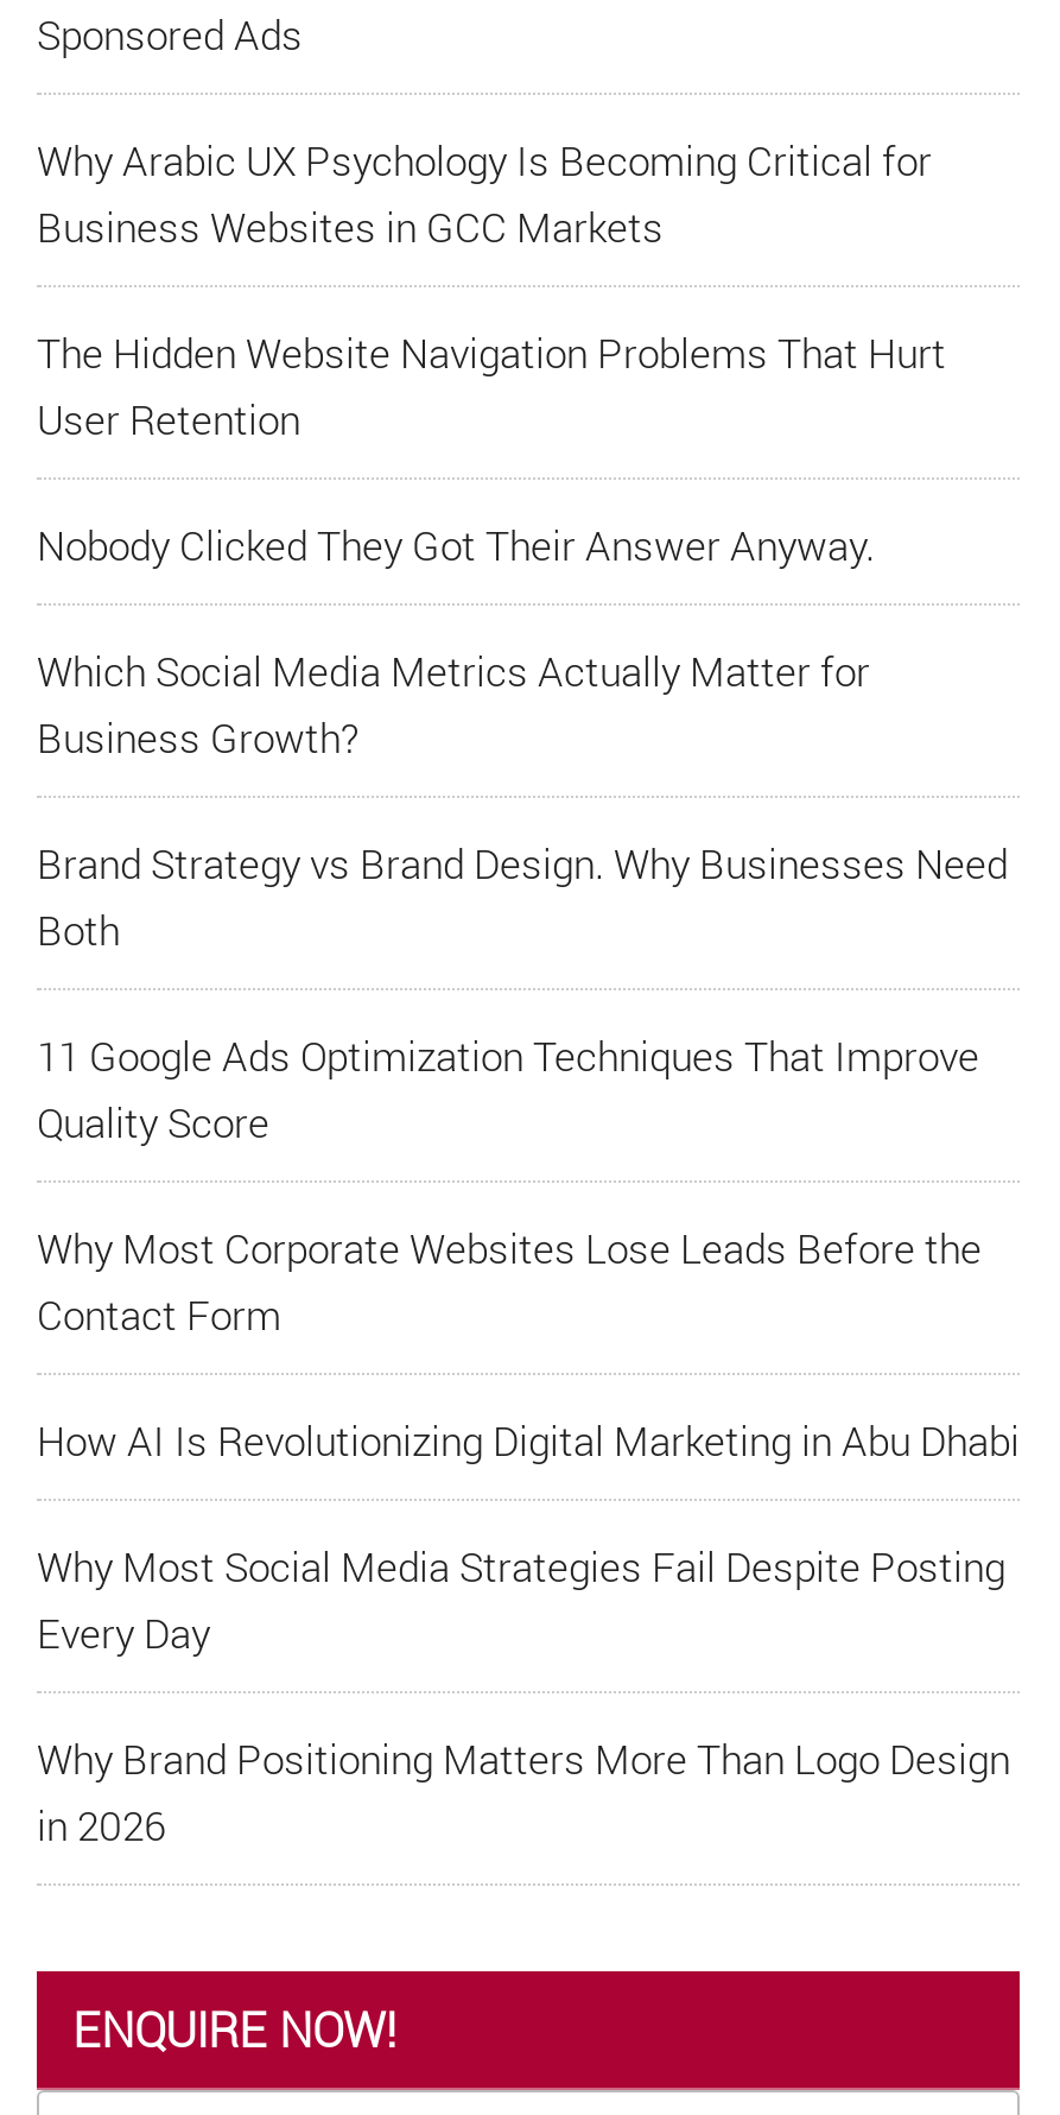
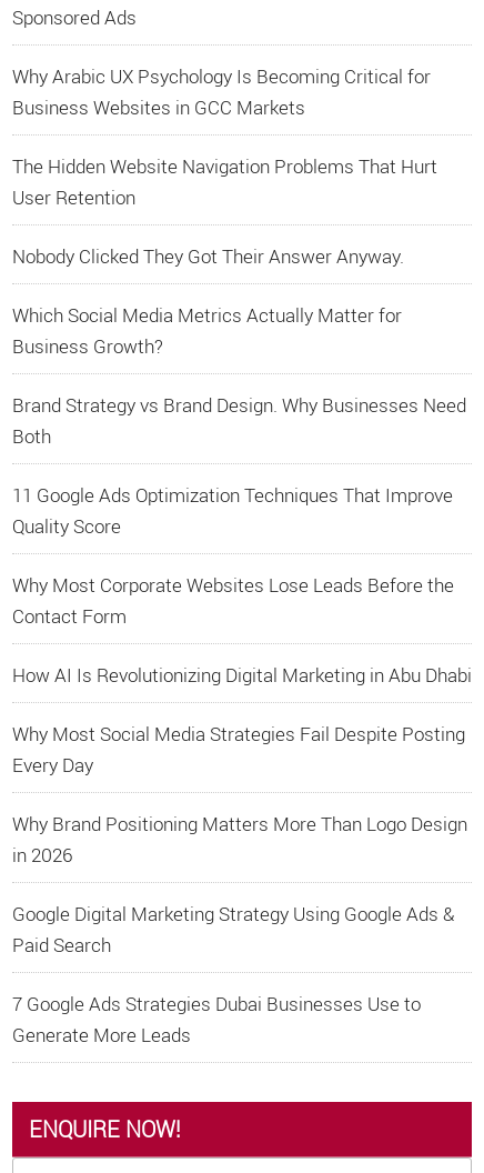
+ Google Digital Marketing Strategy Using Google Ads &
+ Paid Search
+ 7 Google Ads Strategies Dubai Businesses Use to
+ Generate More Leads
